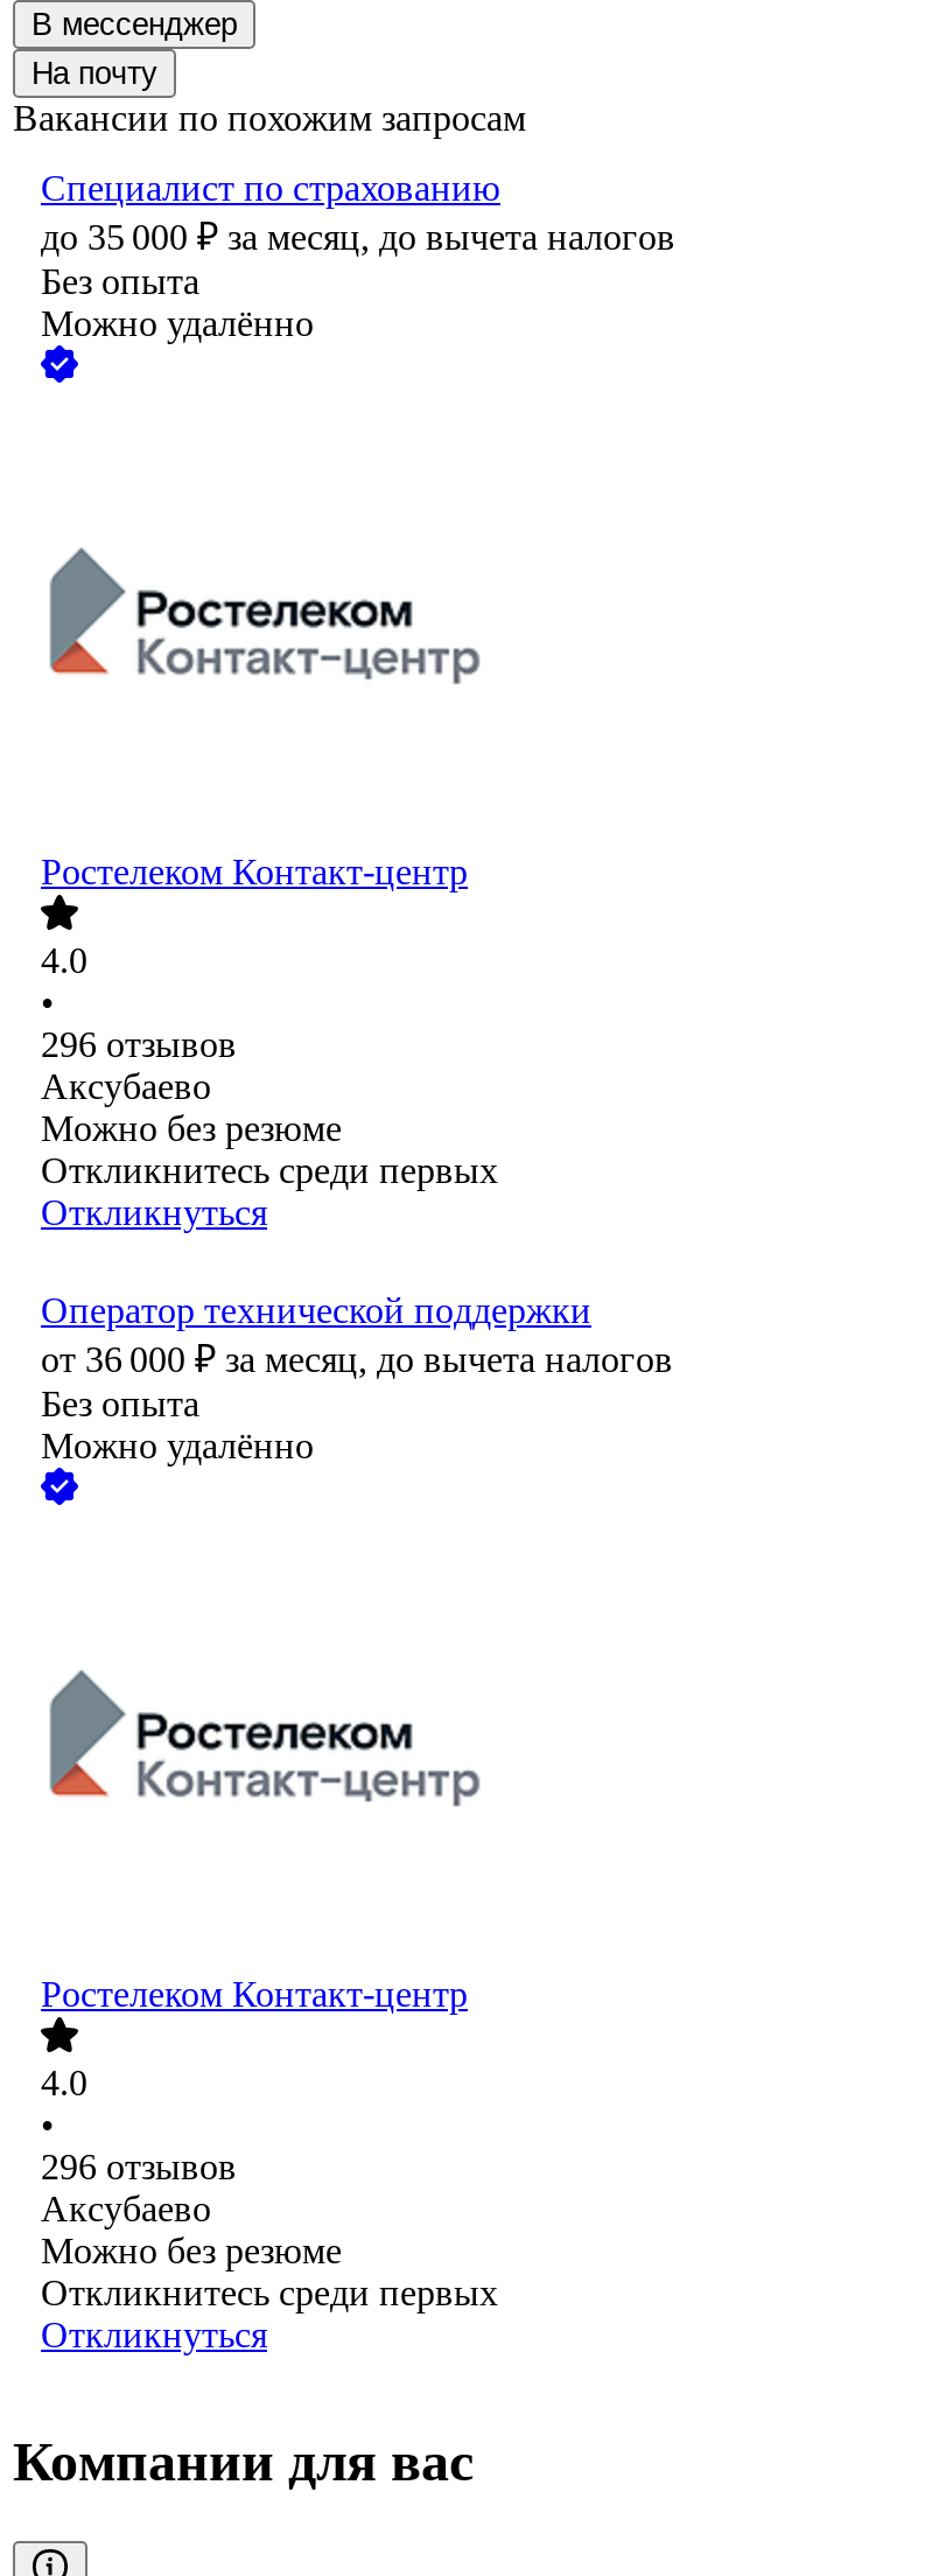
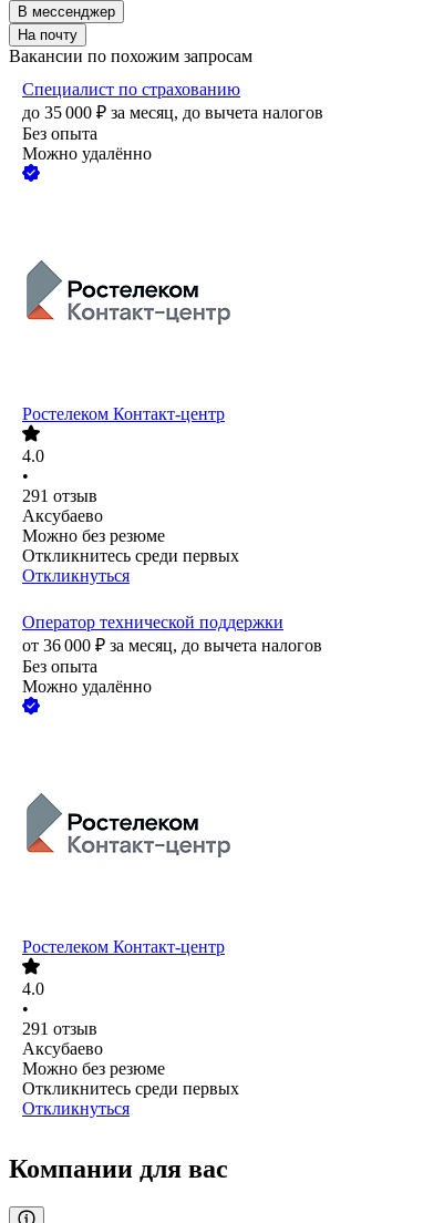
- 296 отзывов
+ 291 отзыв

- 296 отзывов
+ 291 отзыв
